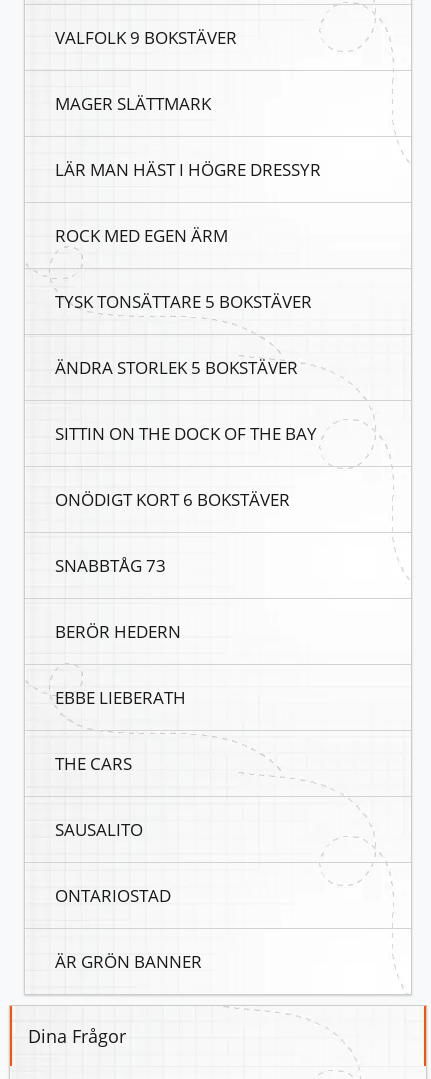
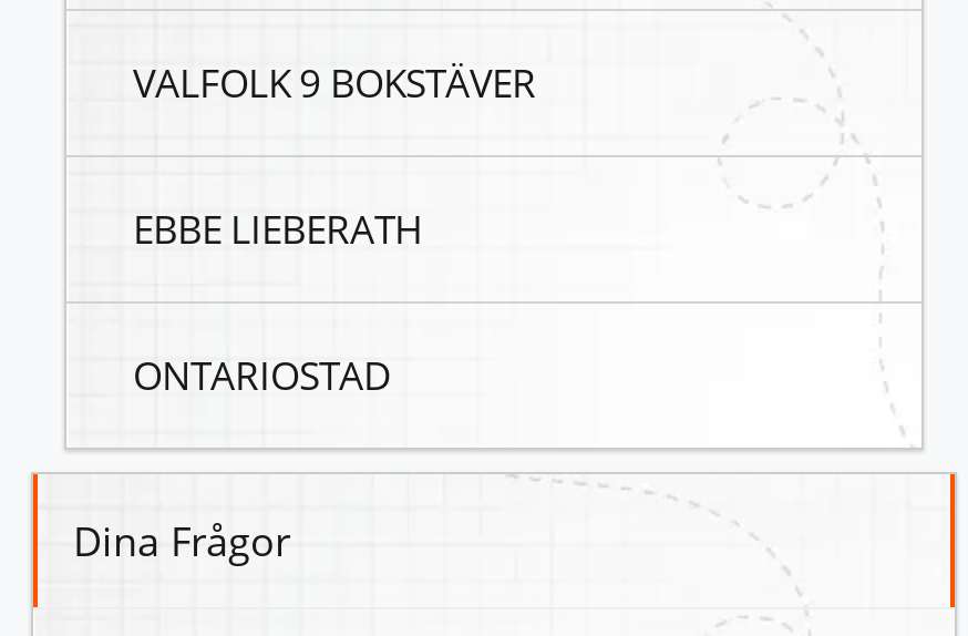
- MAGER SLÄTTMARK
- LÄR MAN HÄST I HÖGRE DRESSYR
- ROCK MED EGEN ÄRM
- TYSK TONSÄTTARE 5 BOKSTÄVER
- ÄNDRA STORLEK 5 BOKSTÄVER
- SITTIN ON THE DOCK OF THE BAY
- ONÖDIGT KORT 6 BOKSTÄVER
- SNABBTÅG 73
- BERÖR HEDERN

- THE CARS
- SAUSALITO

- ÄR GRÖN BANNER
